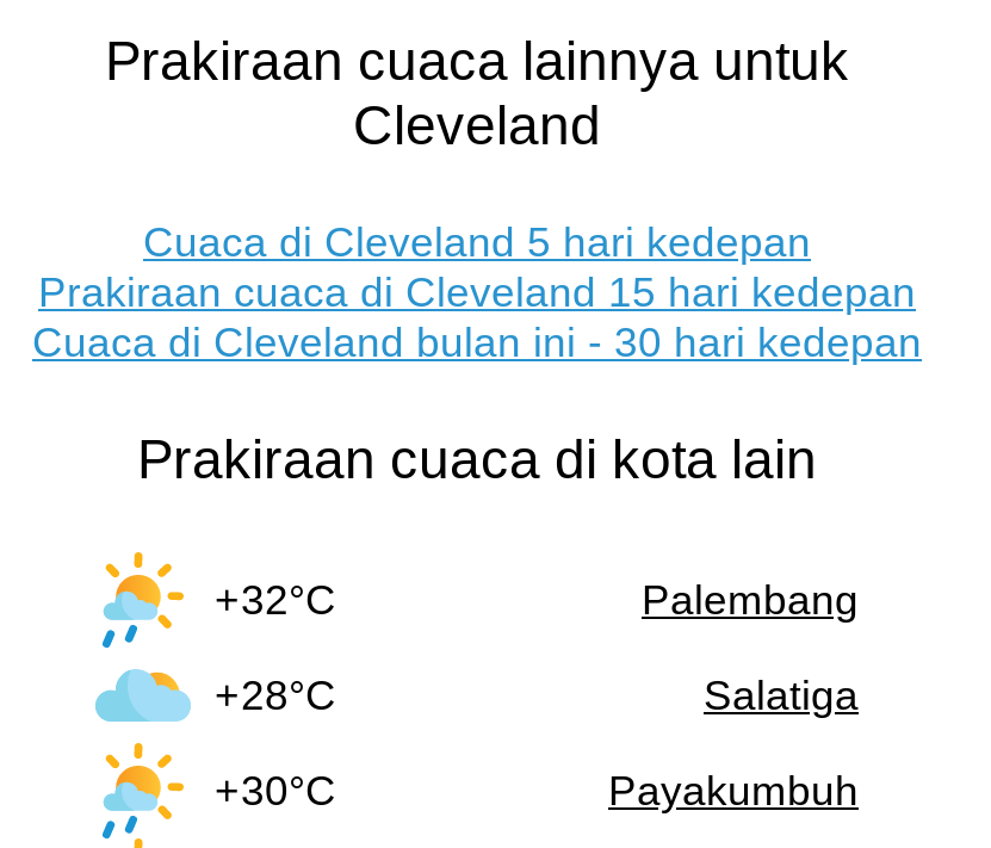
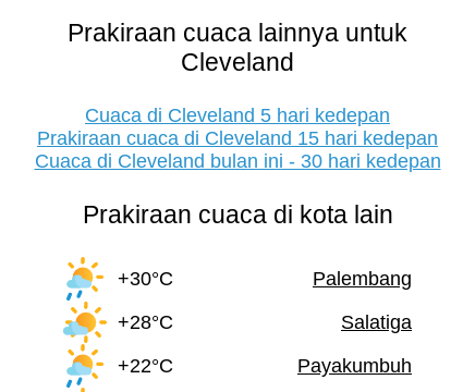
- +32°C
+ +30°C

- [image]
- +30°C
+ [image]
+ +22°C
